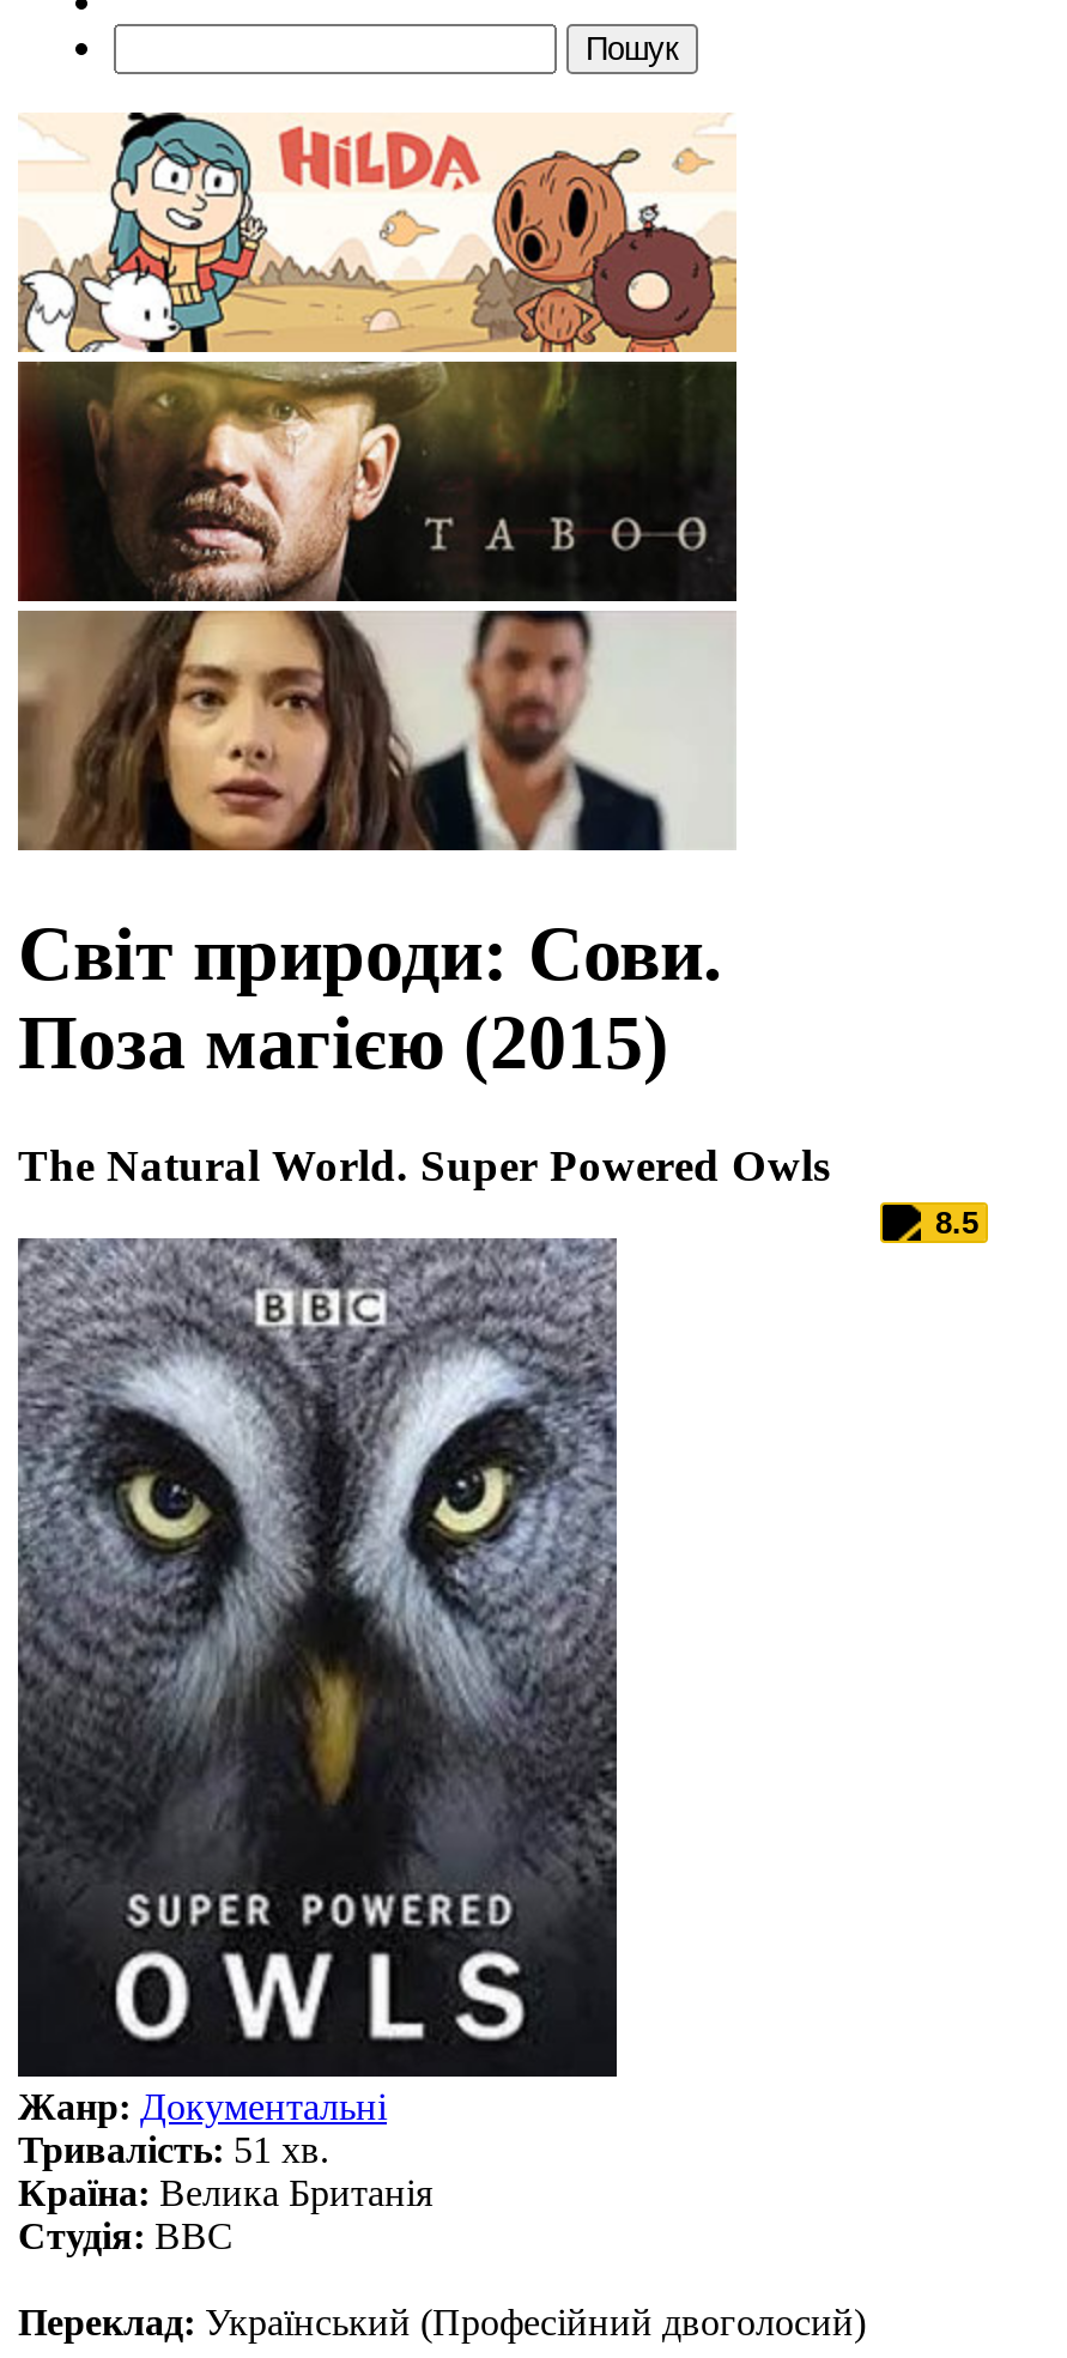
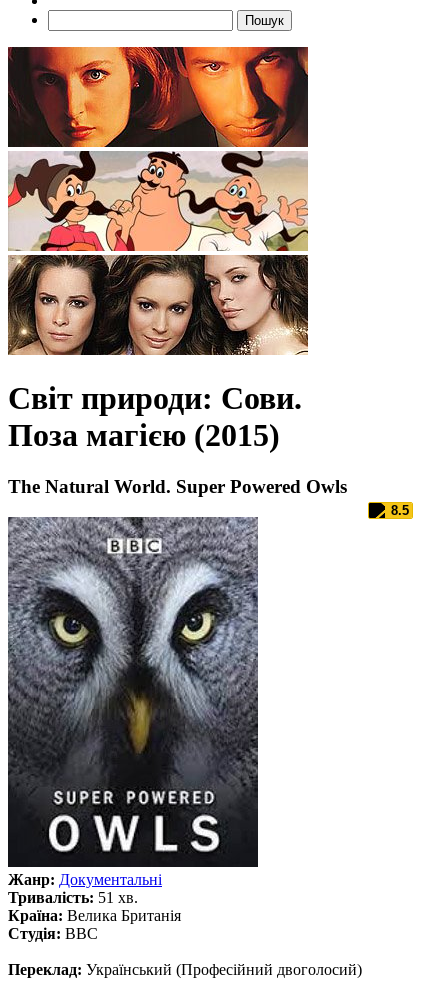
- [image]
+ [image]
